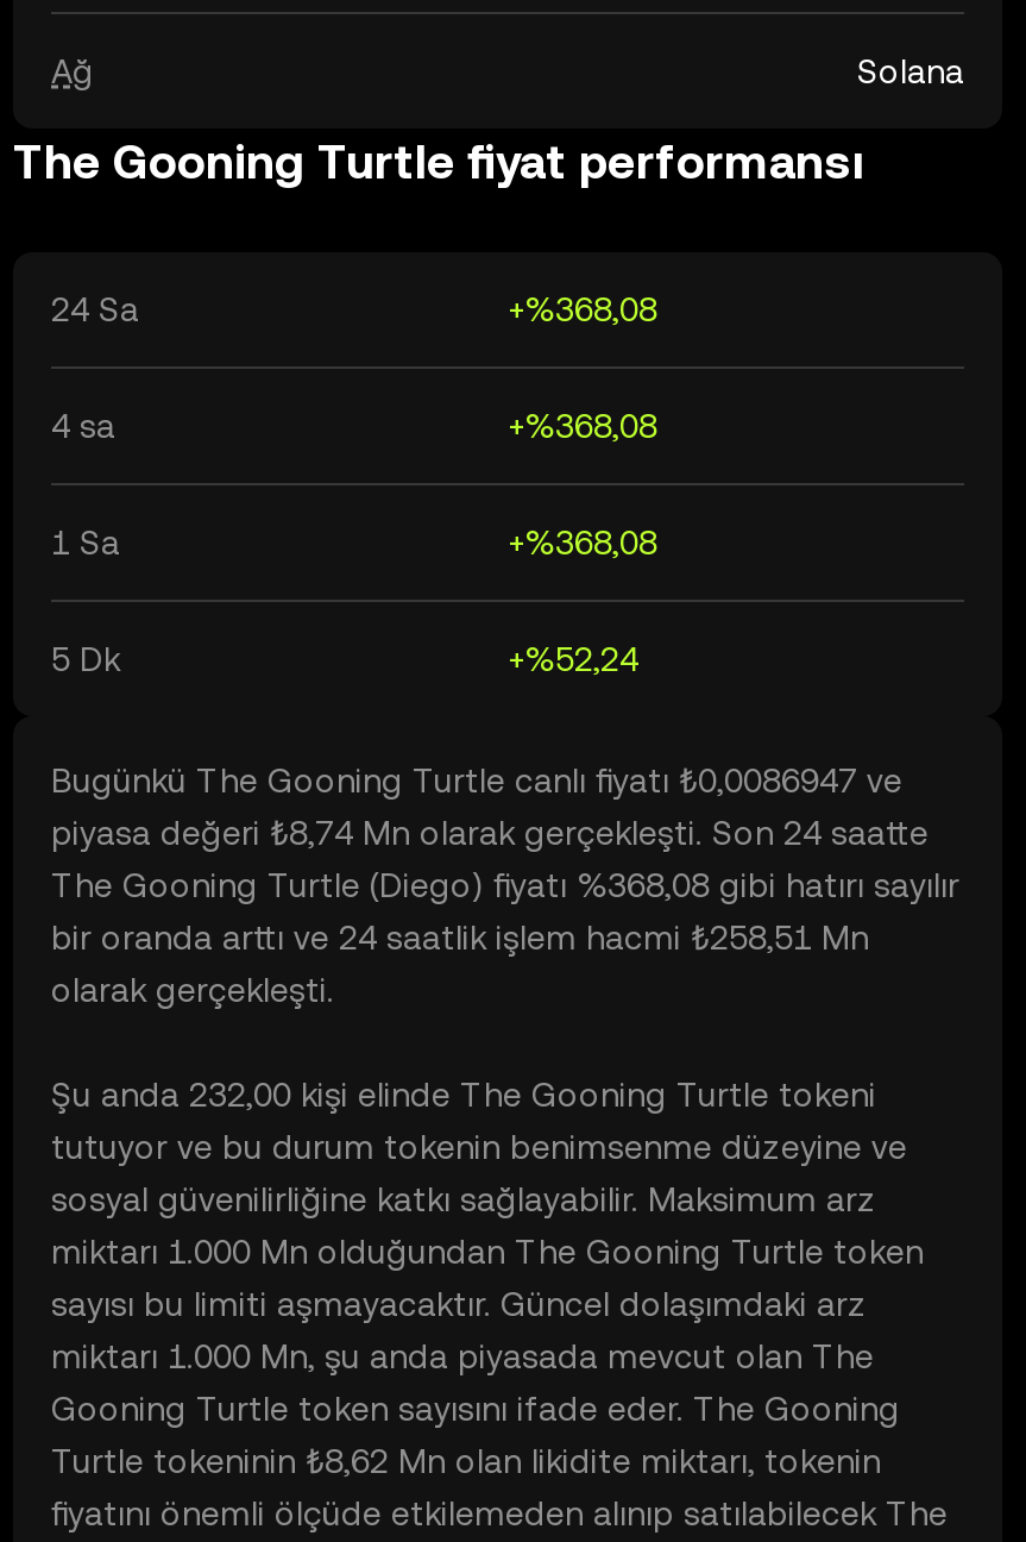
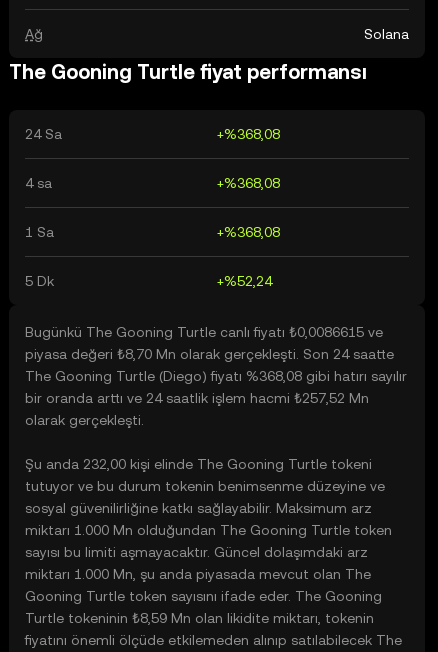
- Bugünkü The Gooning Turtle canlı fiyatı ₺0,0086947 ve
+ Bugünkü The Gooning Turtle canlı fiyatı ₺0,0086615 ve

- piyasa değeri ₺8,74 Mn olarak gerçekleşti. Son 24 saatte
+ piyasa değeri ₺8,70 Mn olarak gerçekleşti. Son 24 saatte

- bir oranda arttı ve 24 saatlik işlem hacmi ₺258,51 Mn
+ bir oranda arttı ve 24 saatlik işlem hacmi ₺257,52 Mn

- Turtle tokeninin ₺8,62 Mn olan likidite miktarı, tokenin
+ Turtle tokeninin ₺8,59 Mn olan likidite miktarı, tokenin
